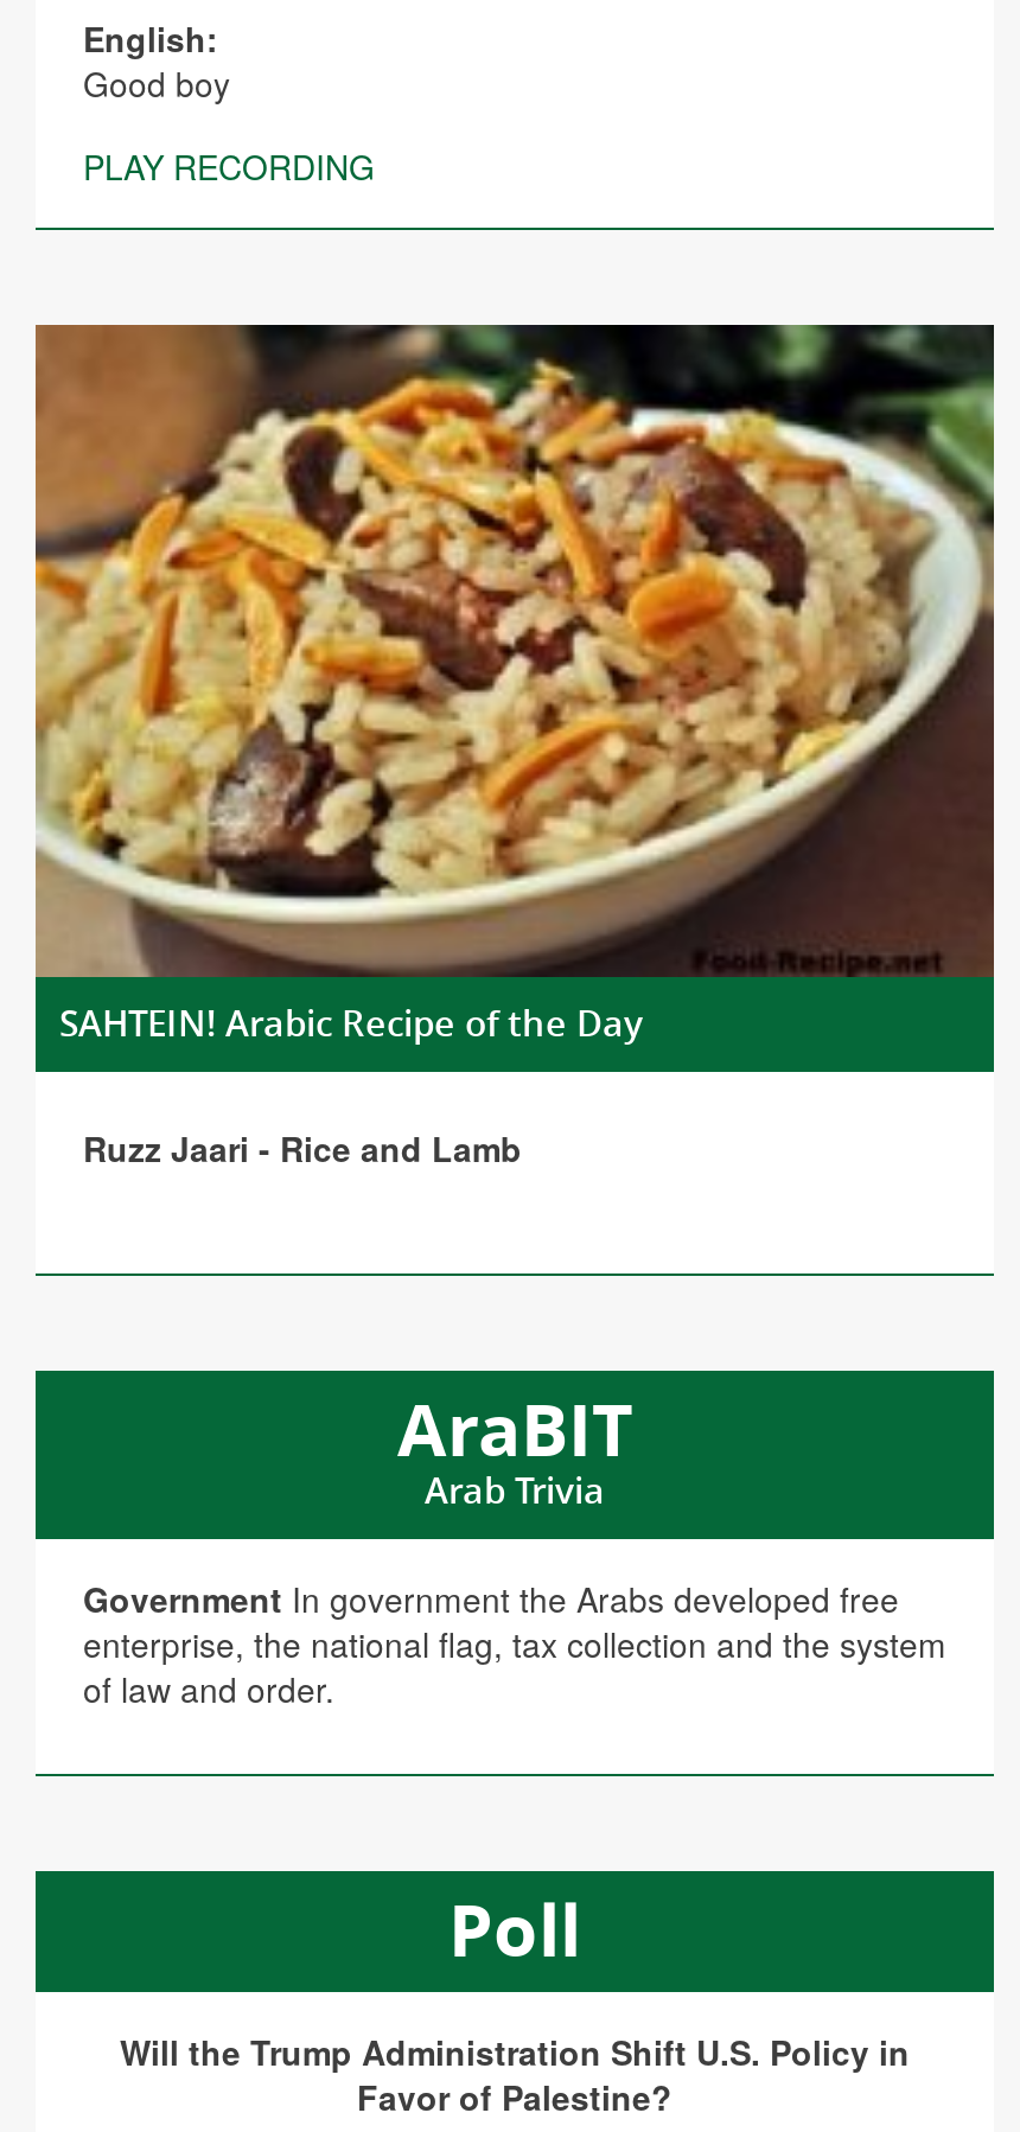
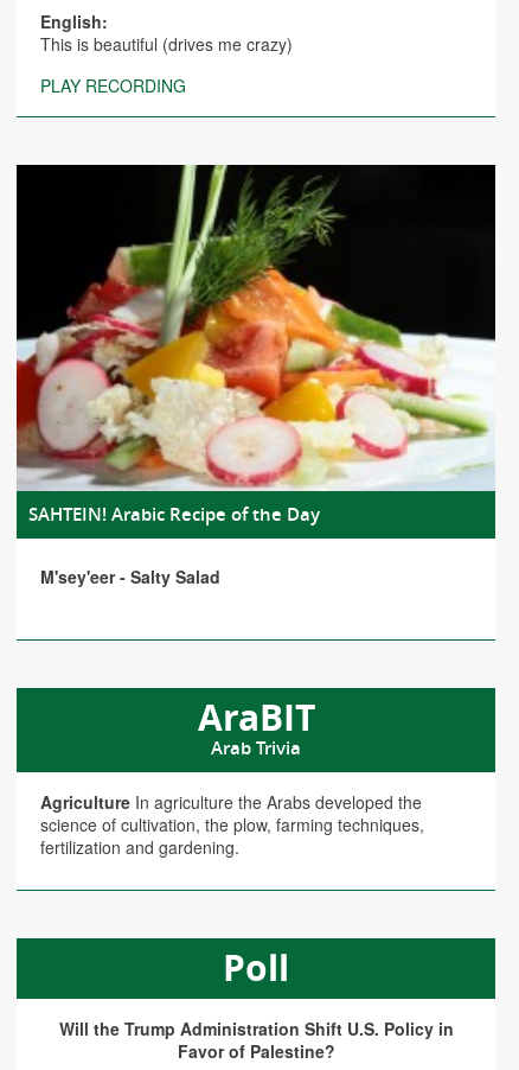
- Good boy
+ This is beautiful (drives me crazy)

- [image]
+ [image]

- Ruzz Jaari - Rice and Lamb
+ M'sey'eer - Salty Salad

- Government In government the Arabs developed free
- enterprise, the national flag, tax collection and the system
- of law and order.
+ Agriculture In agriculture the Arabs developed the
+ science of cultivation, the plow, farming techniques,
+ fertilization and gardening.
